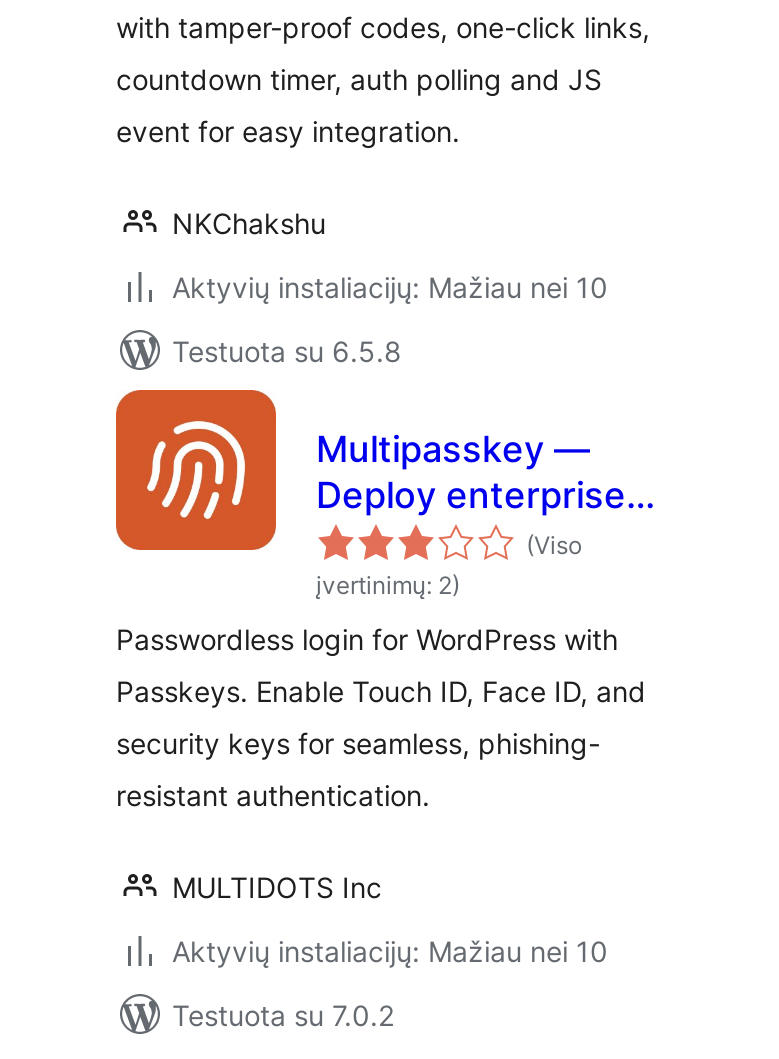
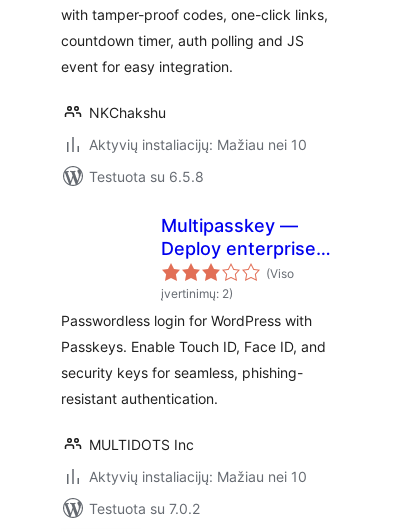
- [image]
